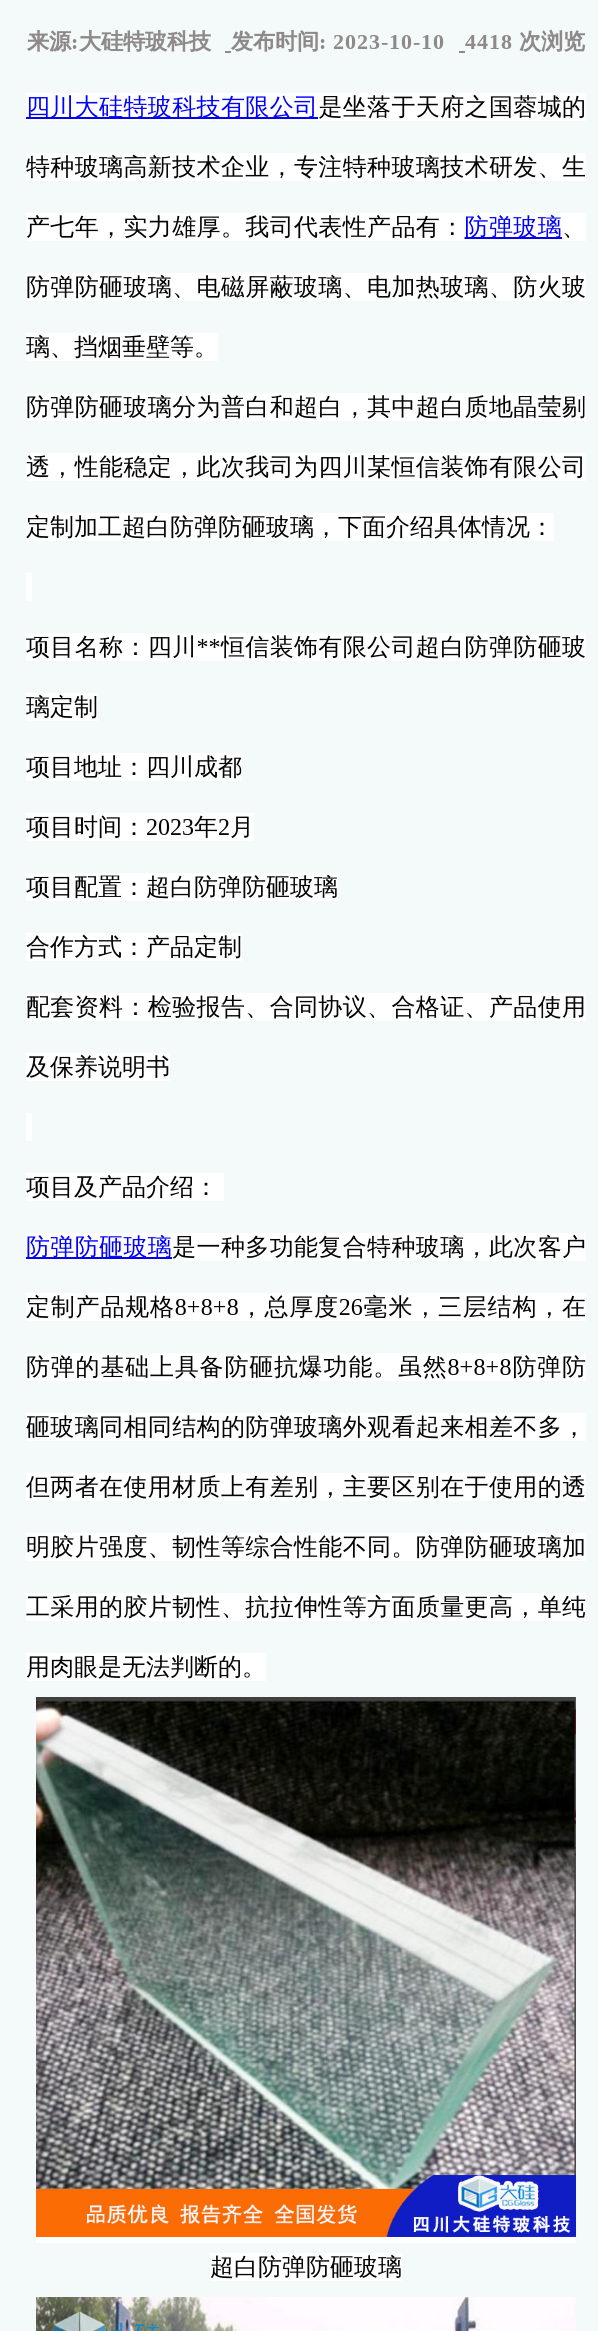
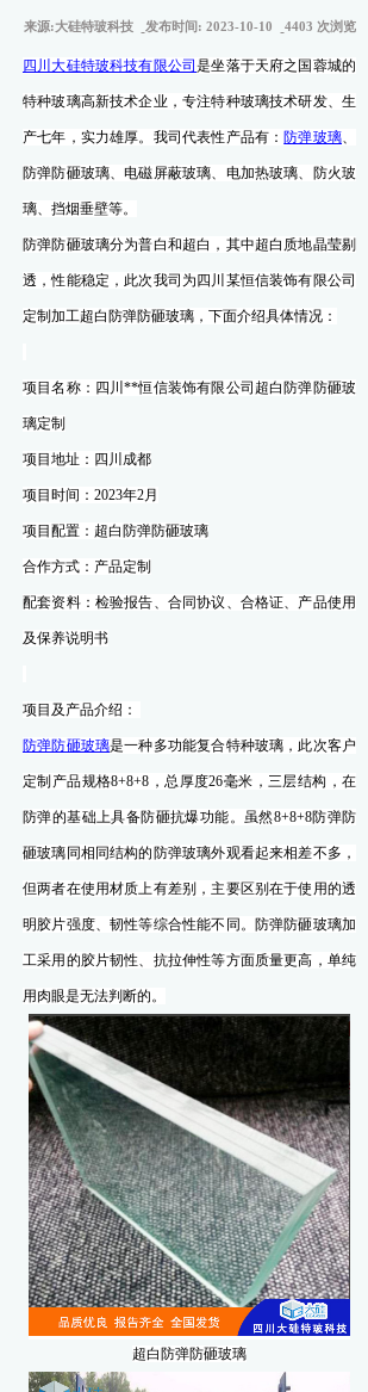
- 来源:大硅特玻科技 发布时间: 2023-10-10 4418次浏览
+ 来源:大硅特玻科技 发布时间: 2023-10-10 4403次浏览
